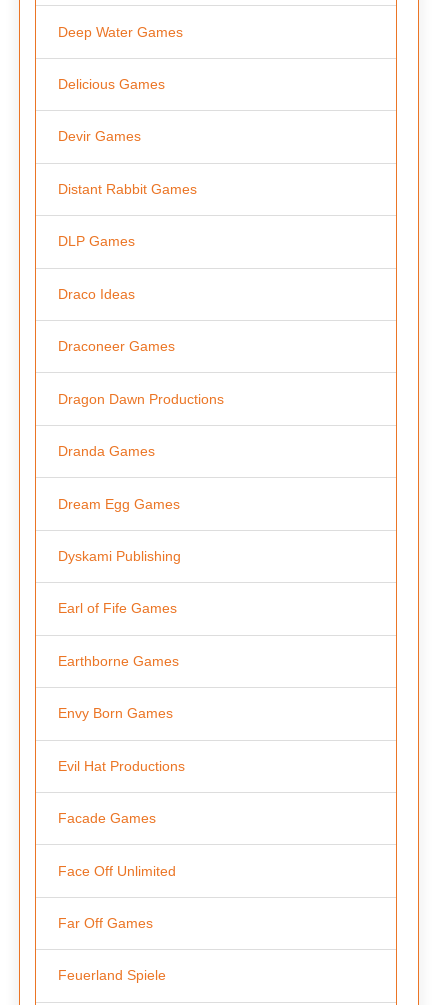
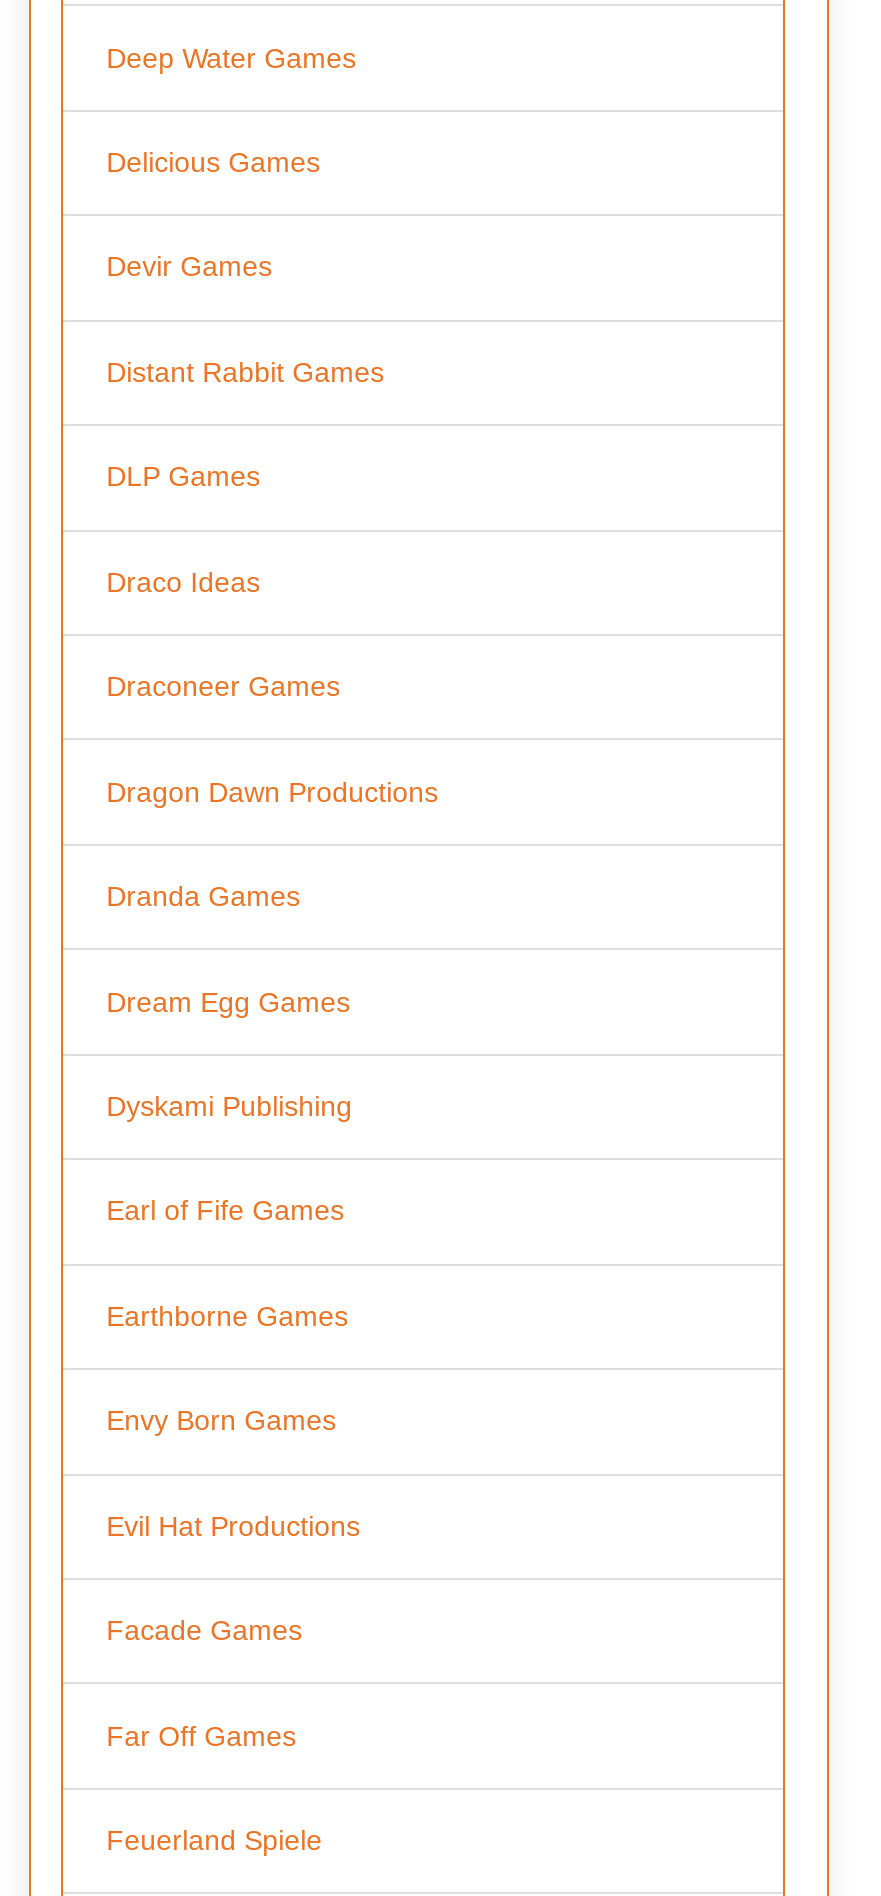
- Face Off Unlimited
